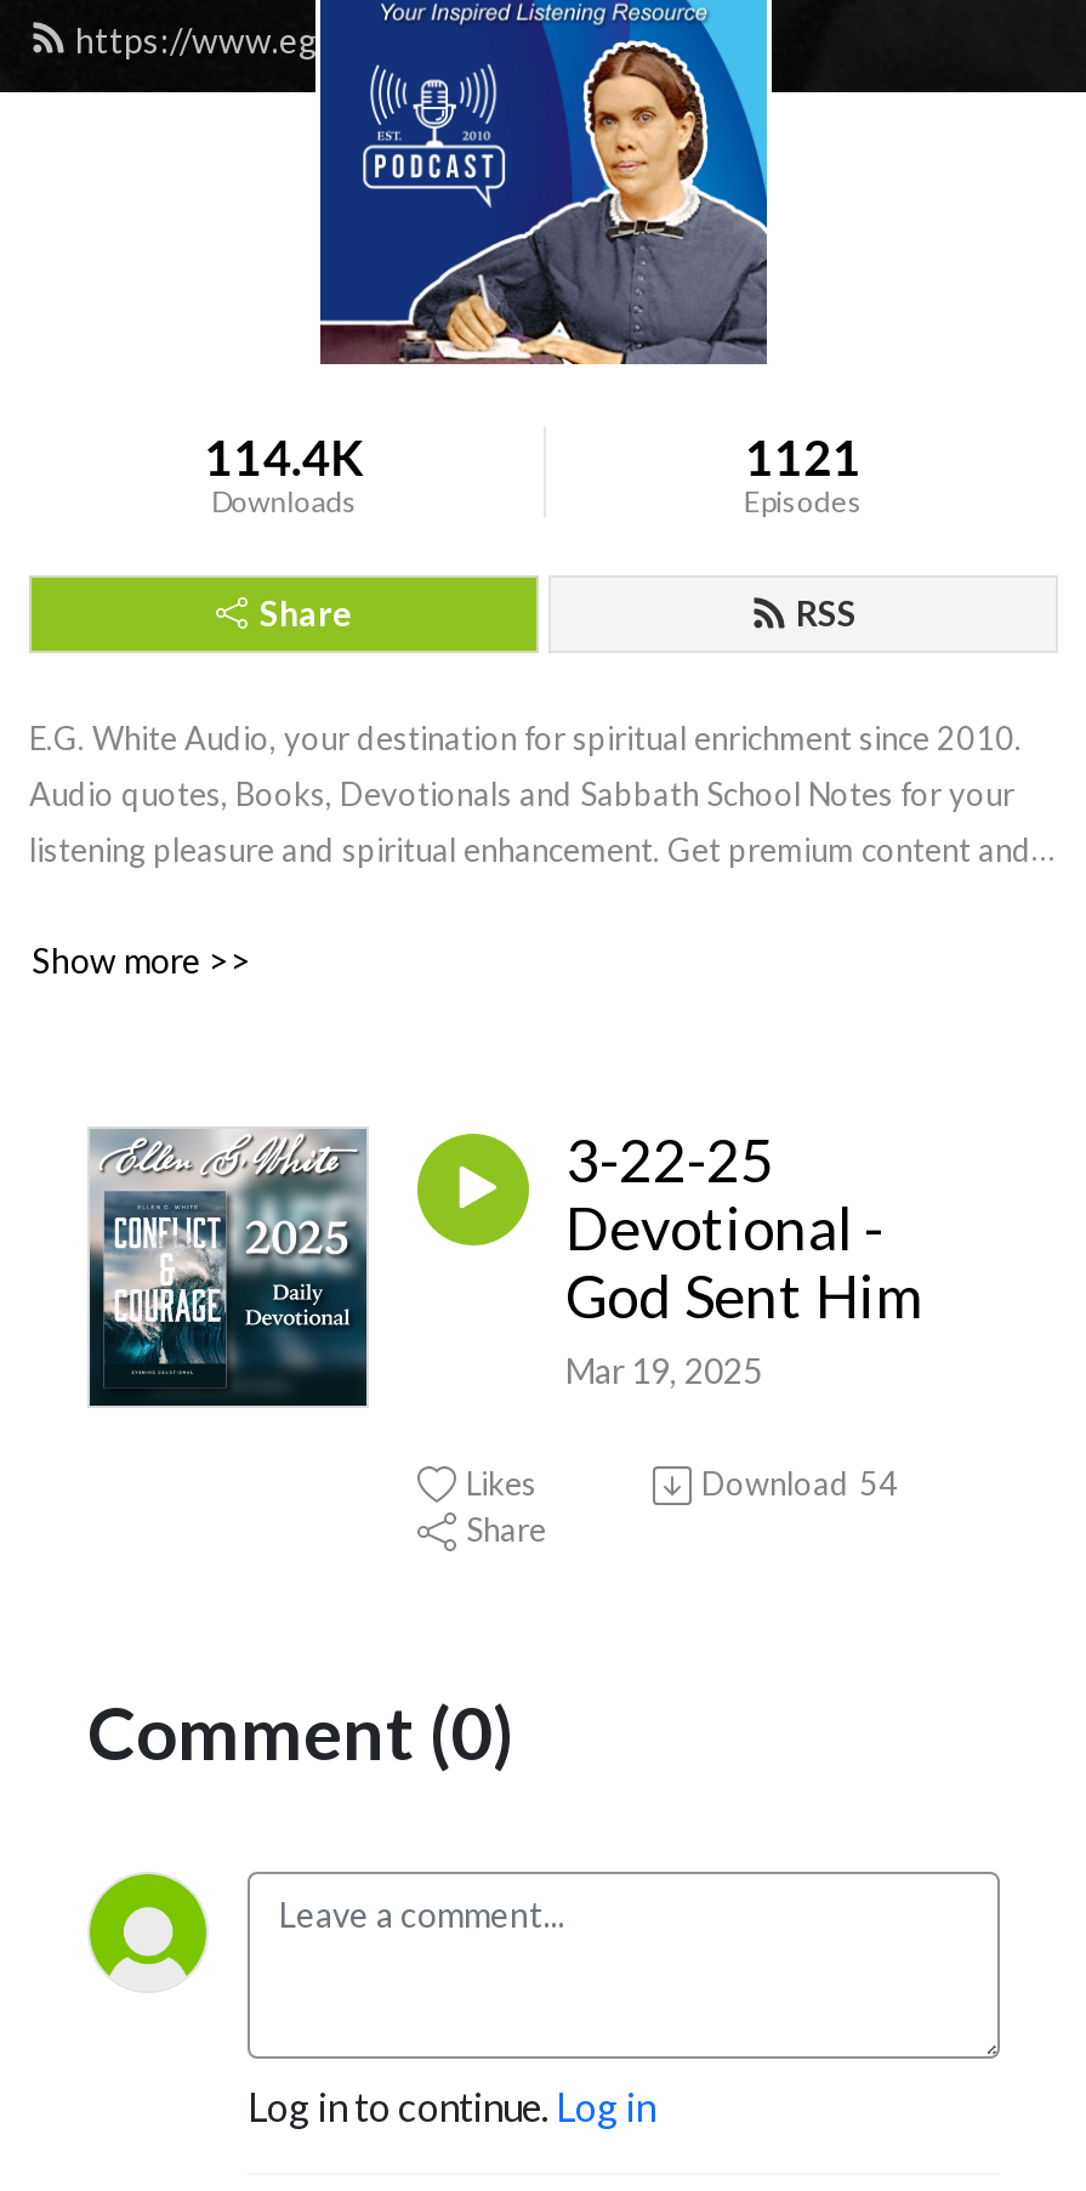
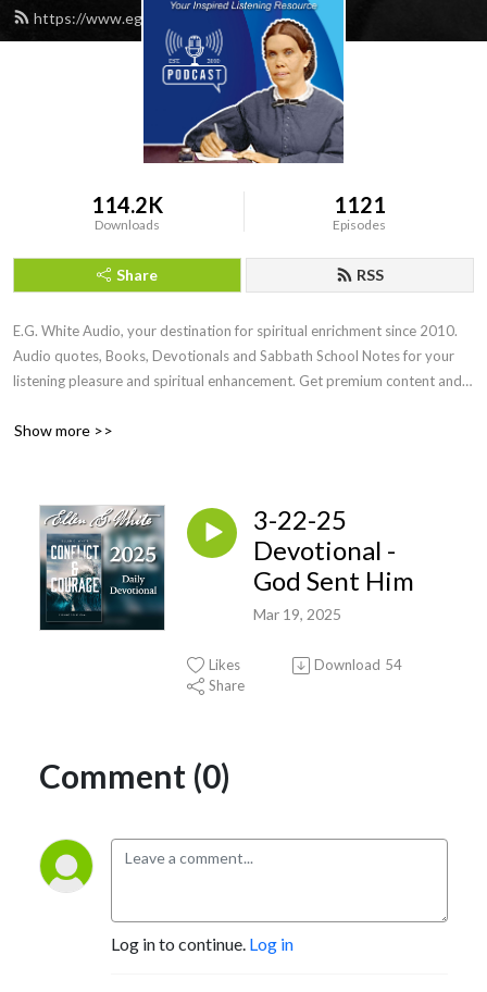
- 114.4K
+ 114.2K
